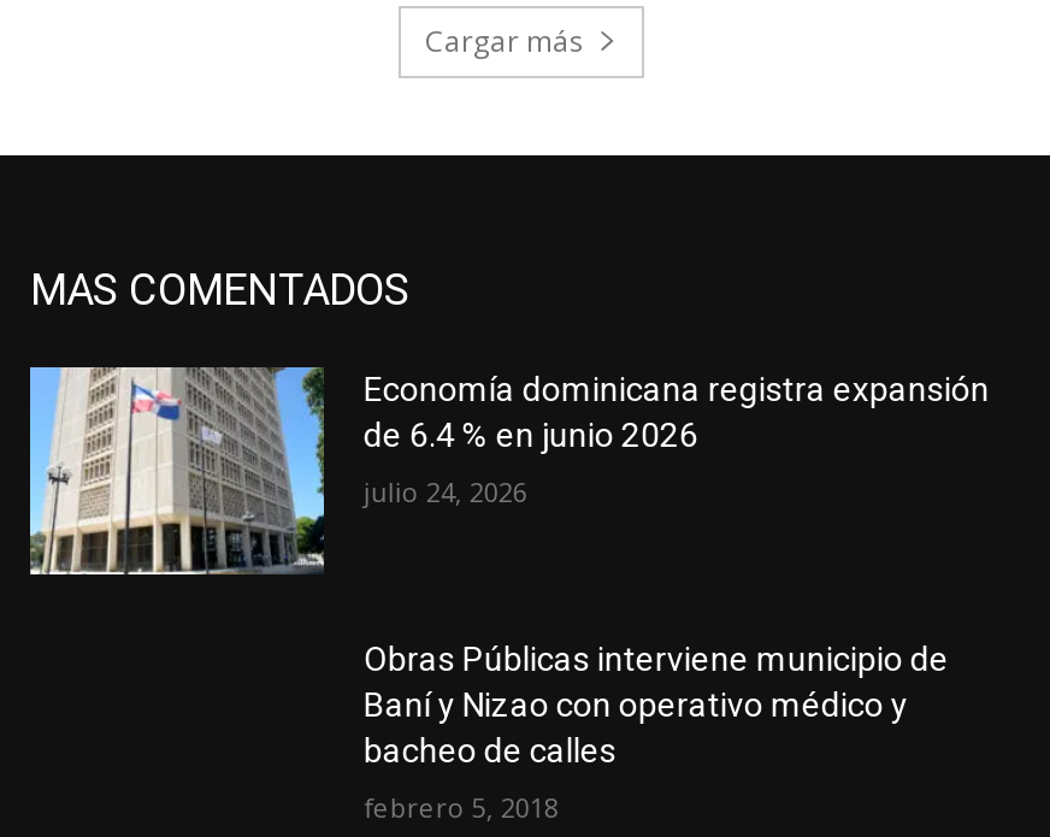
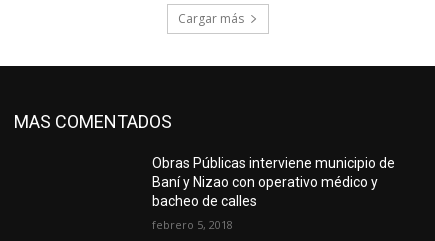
- [image]
- Economía dominicana registra expansión
- de 6.4 % en junio 2026
- julio 24, 2026
